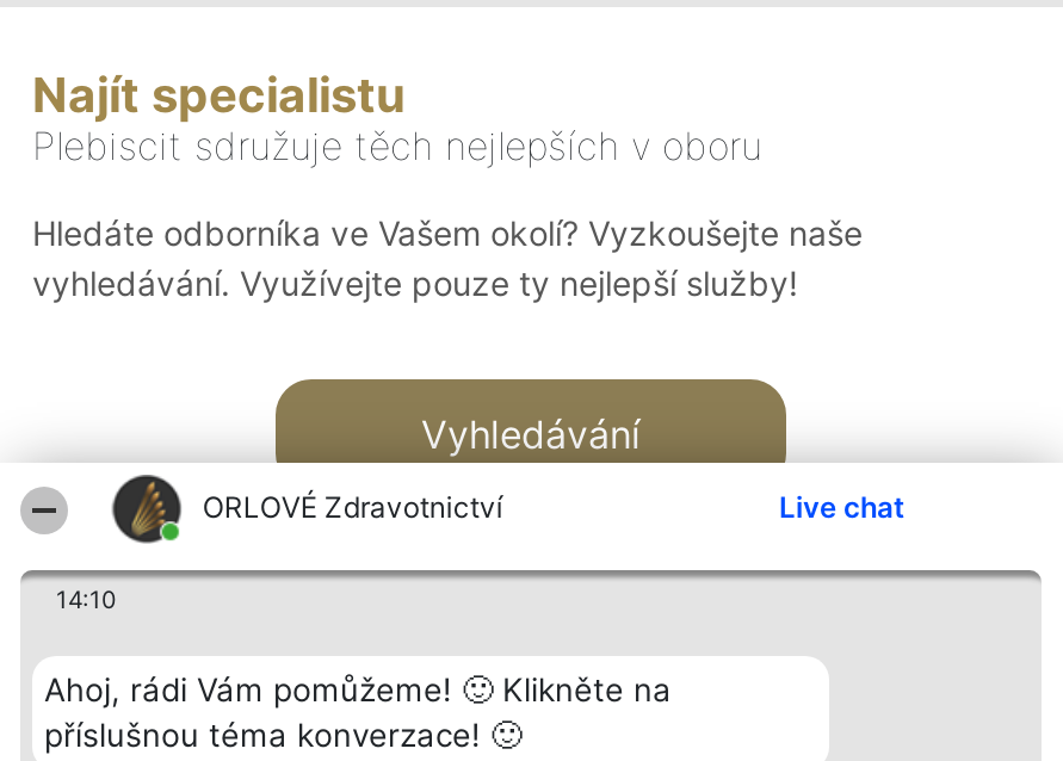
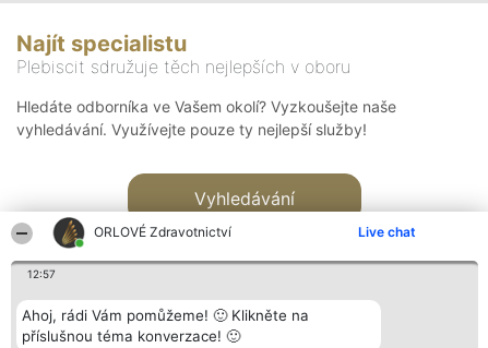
- 14:10
+ 12:57
